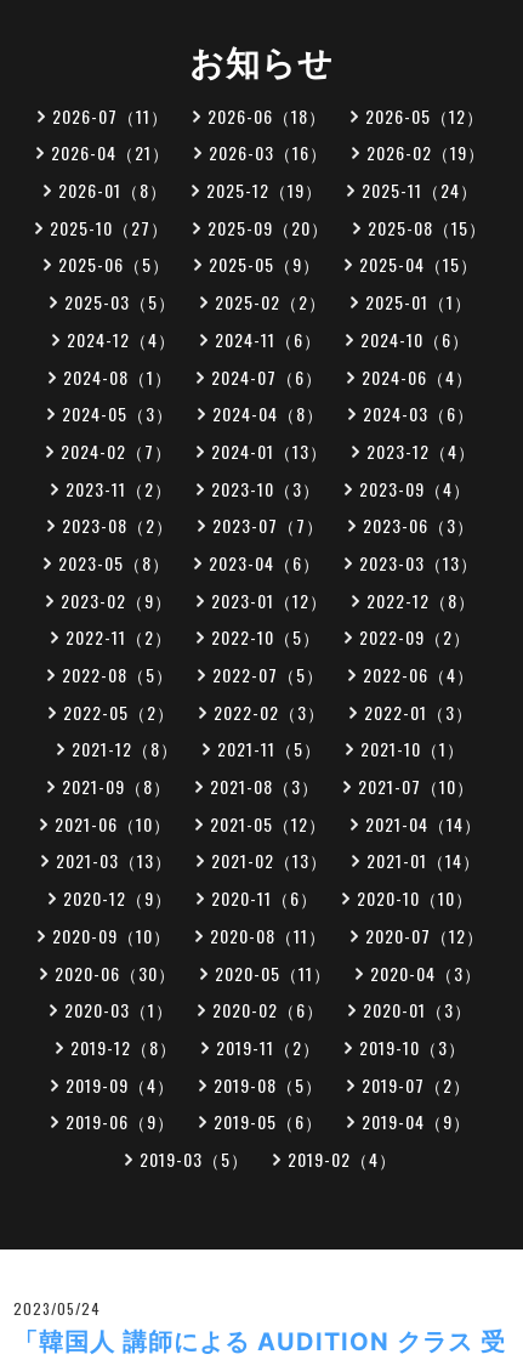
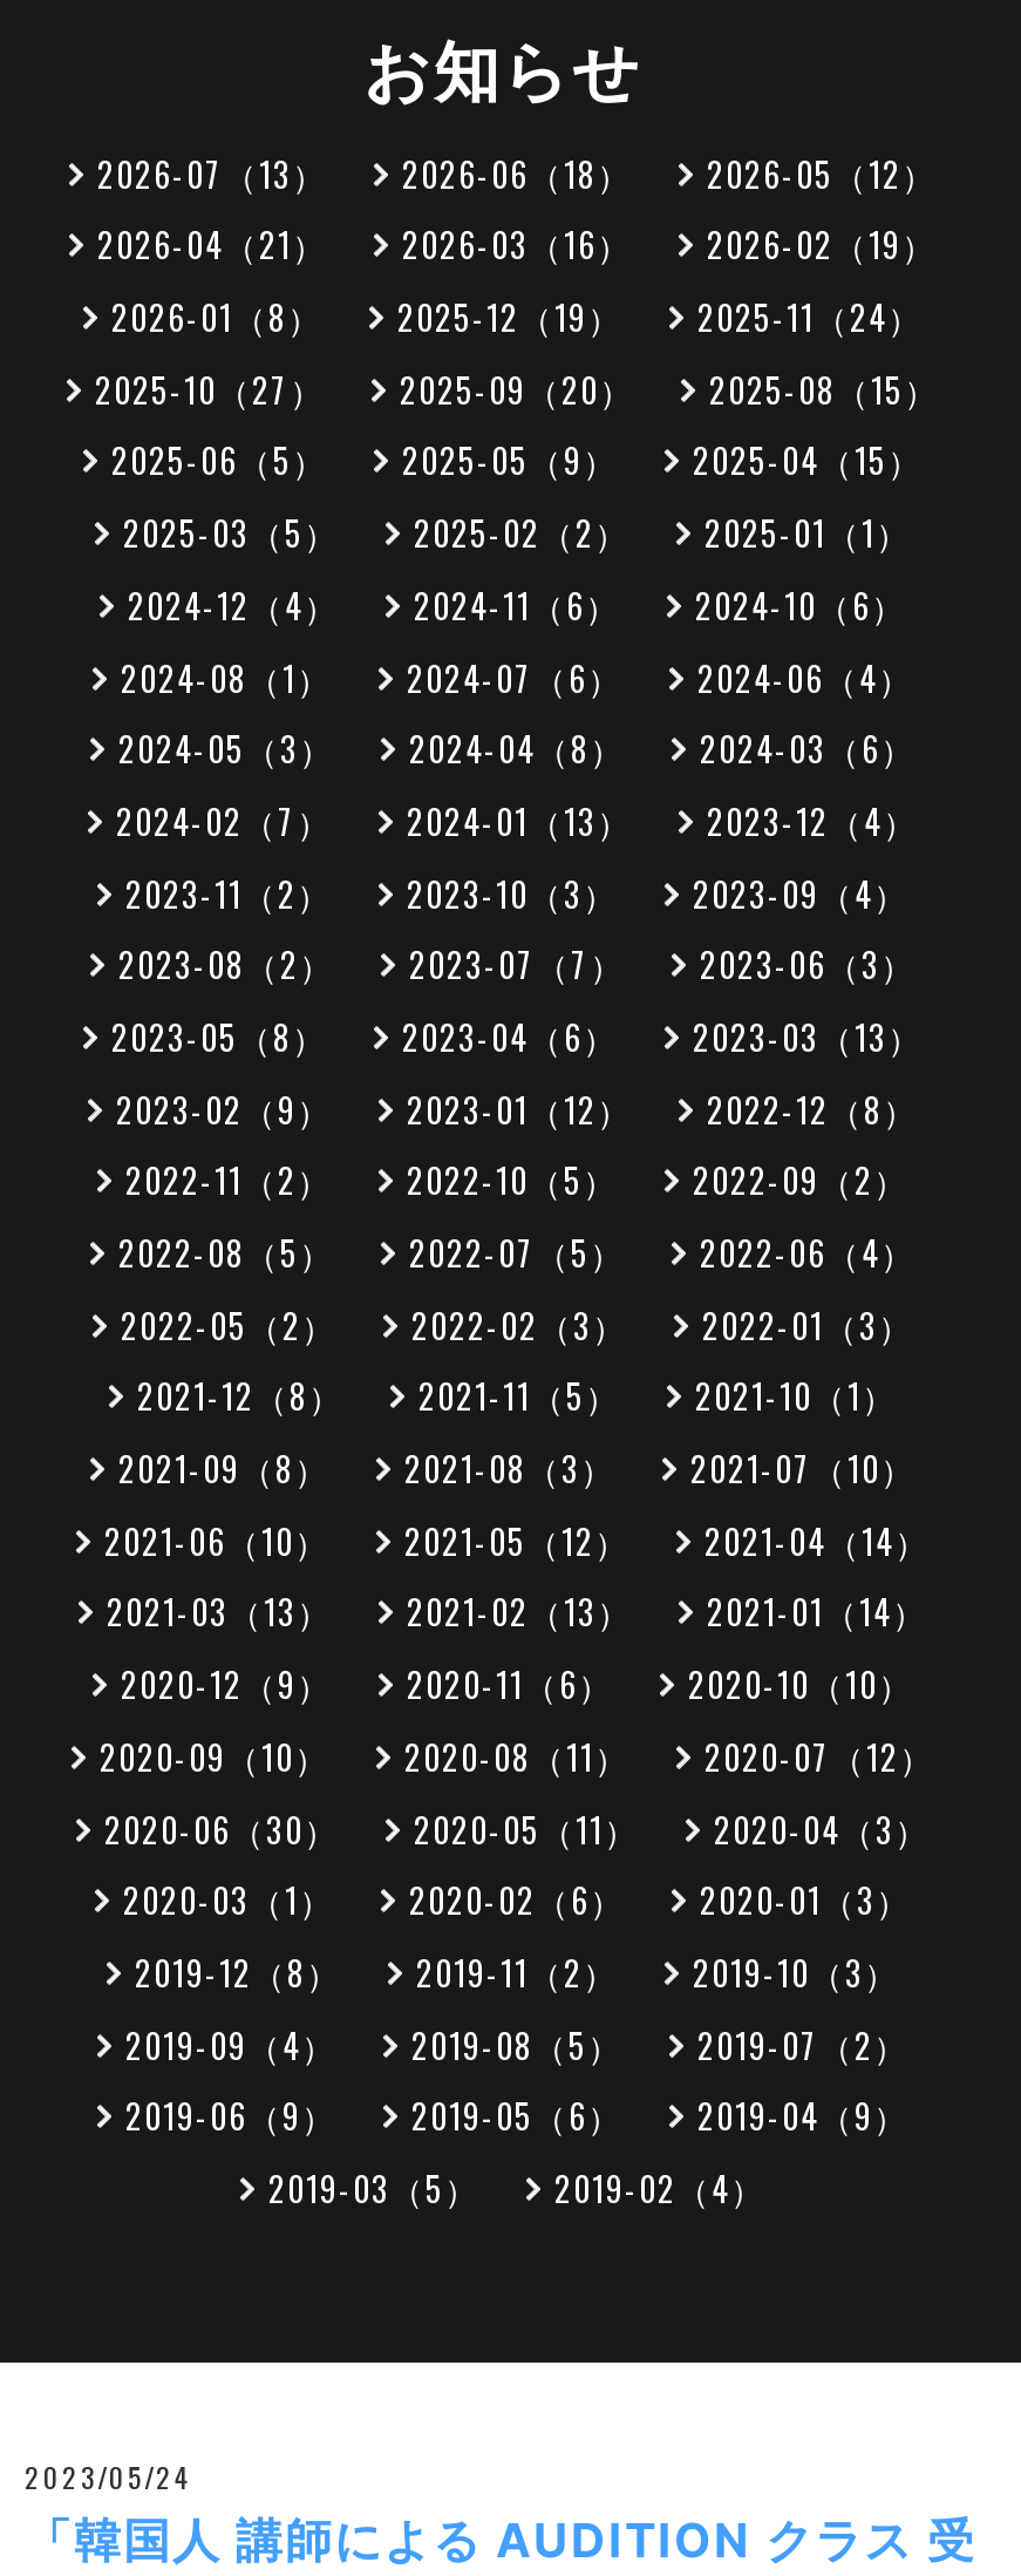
- 2026-07（11） 2026-06（18） 2026-05（12）
+ 2026-07（13） 2026-06（18） 2026-05（12）
